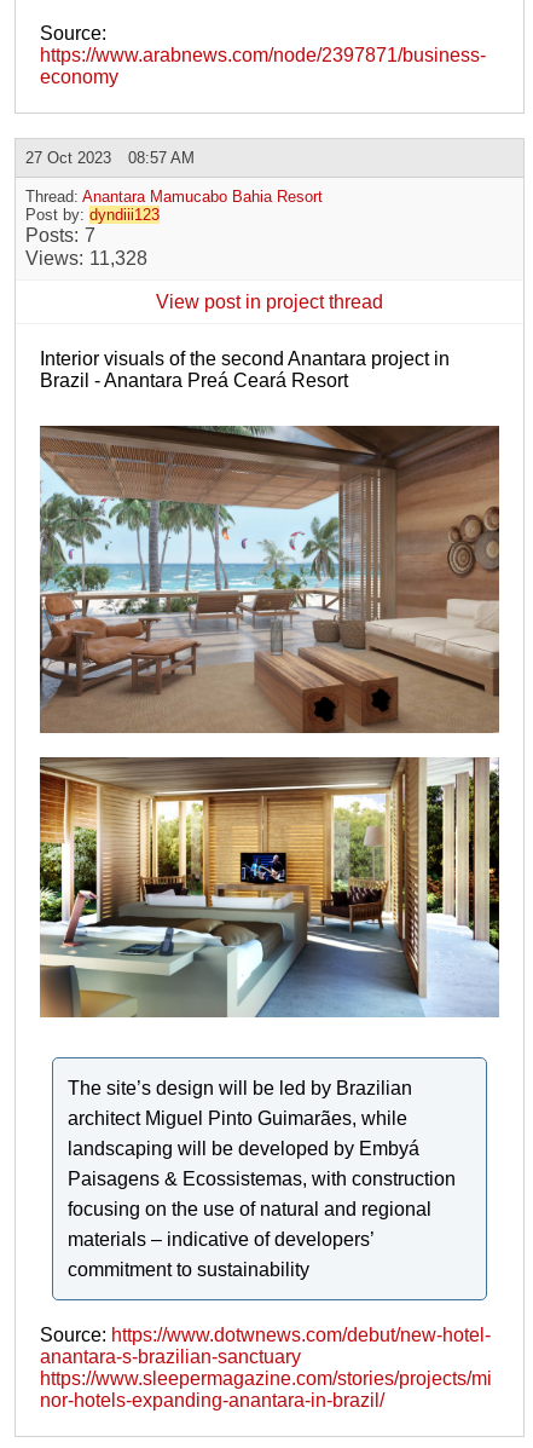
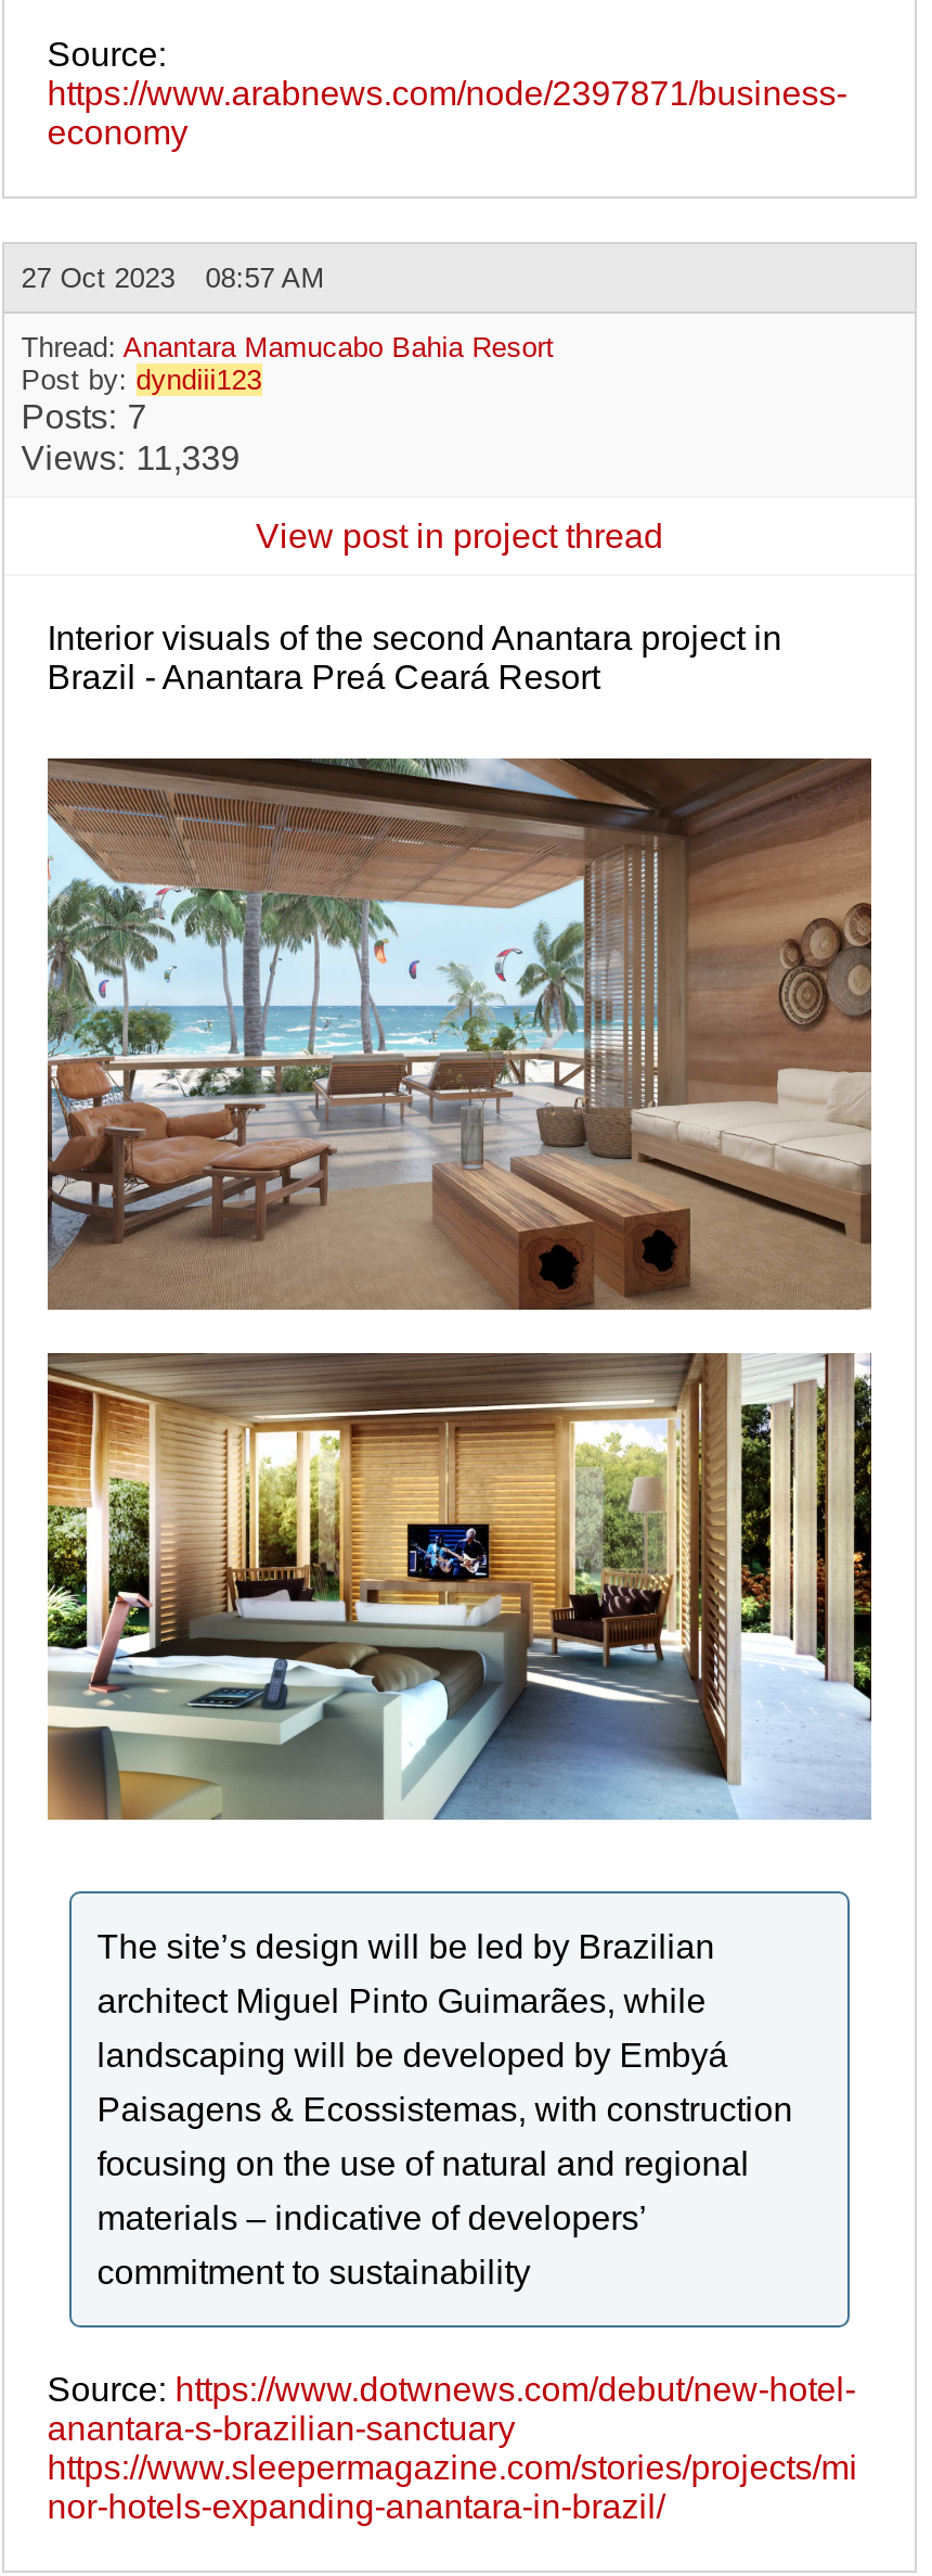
- Views 11,328
+ Views 11,339
